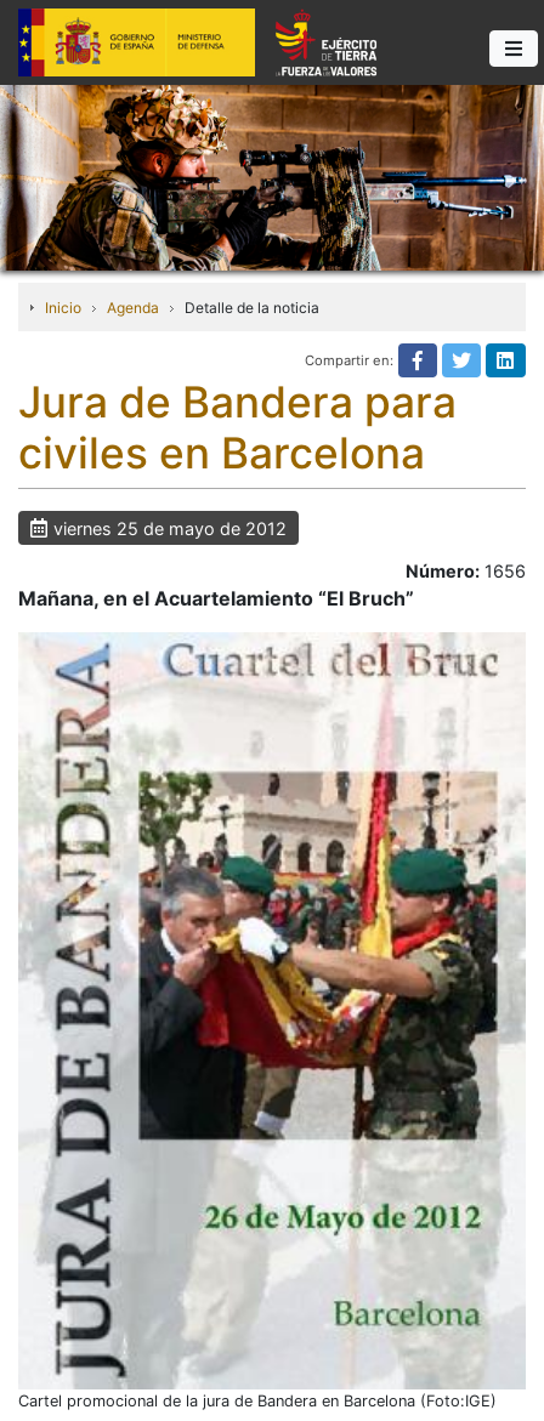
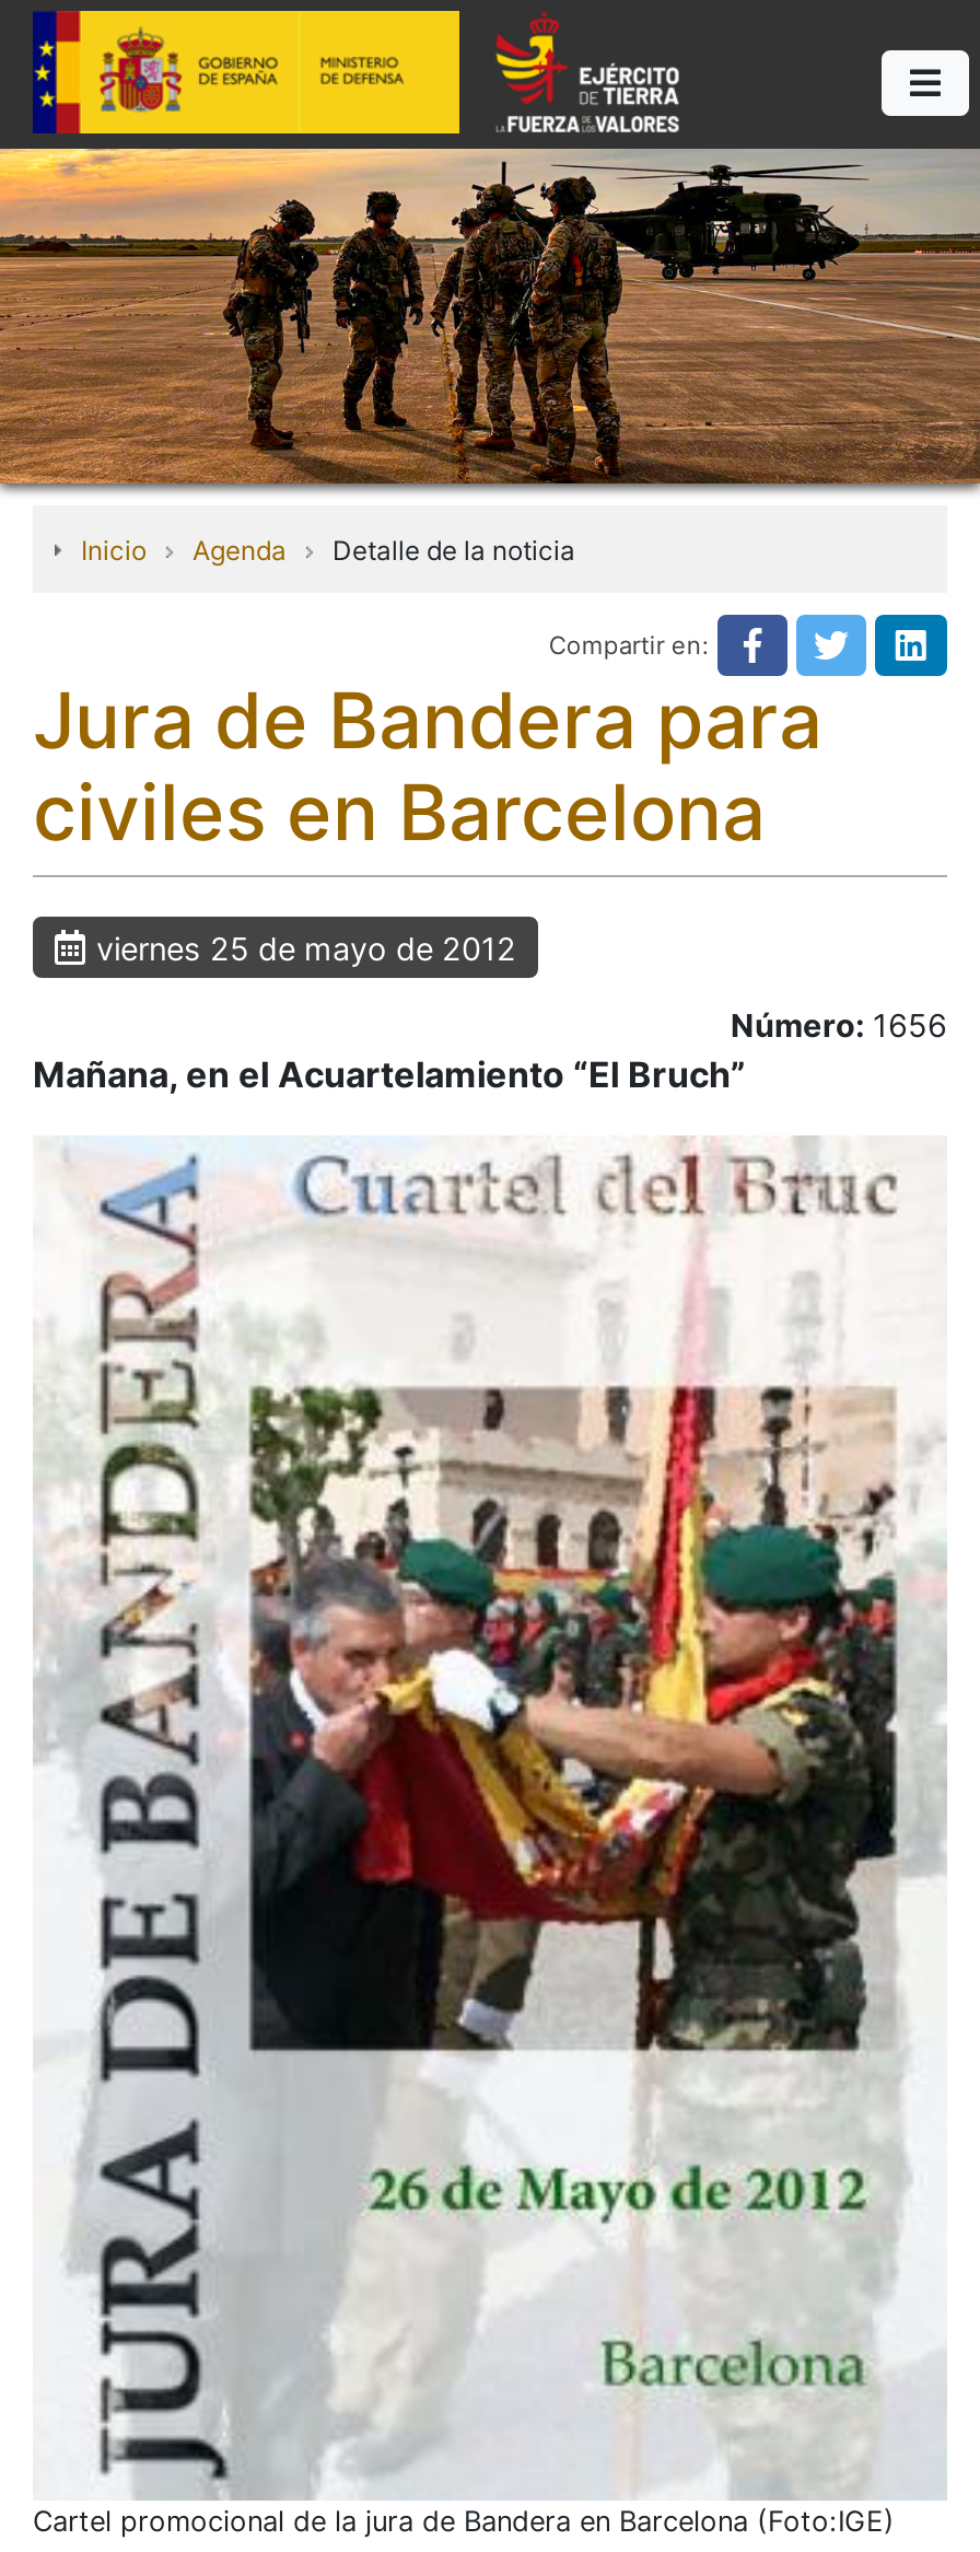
- [image]
+ [image]
